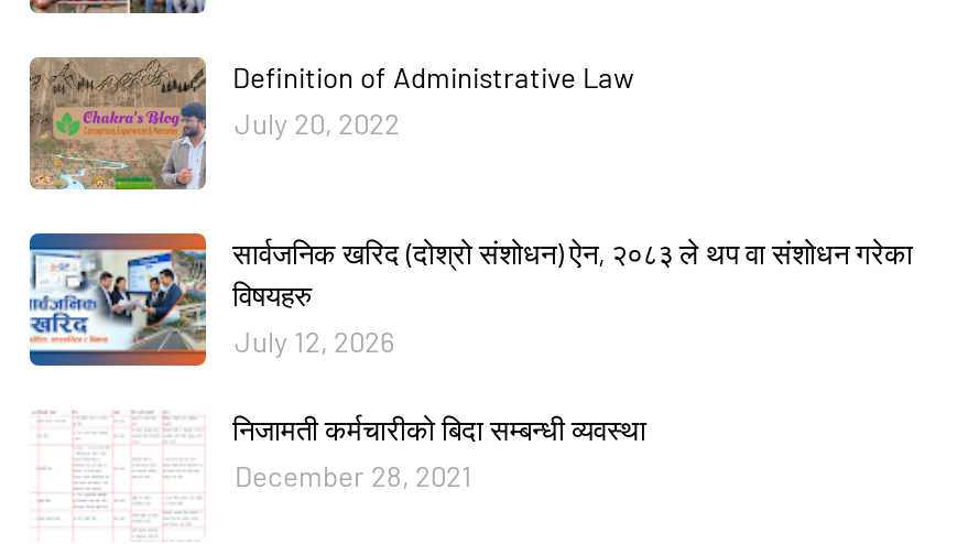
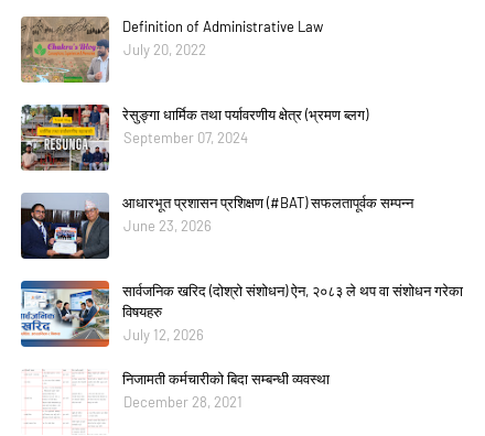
+ [image]
+ रेसुङ्गा धार्मिक तथा पर्यावरणीय क्षेत्र (भ्रमण ब्लग)
+ September 07, 2024

+ [image]
+ आधारभूत प्रशासन प्रशिक्षण (#BAT) सफलतापूर्वक सम्पन्न
+ June 23, 2026
